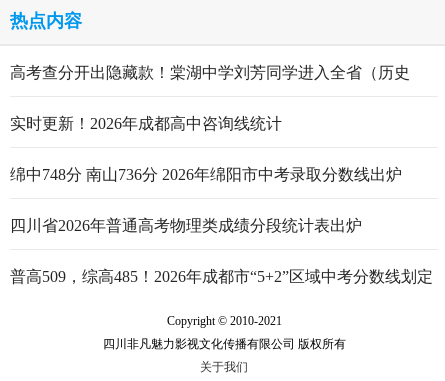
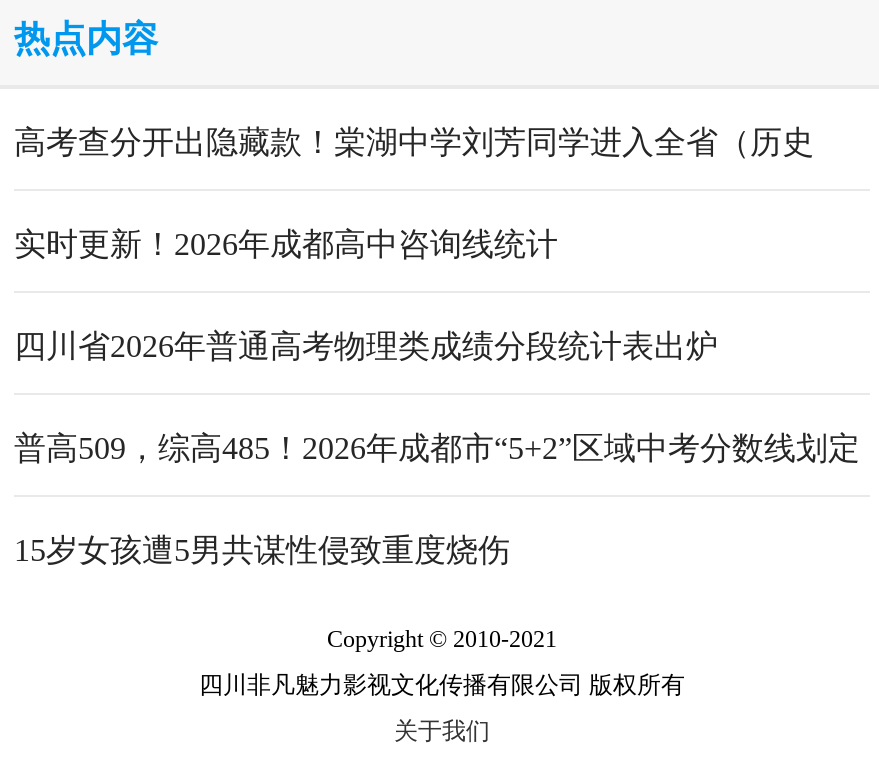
- 绵中748分 南山736分 2026年绵阳市中考录取分数线出炉

moved up: 四川省2026年普通高考物理类成绩分段统计表出炉 | 普高509，综高485！2026年成都市“5+2”区域中考分数线划定

+ 15岁女孩遭5男共谋性侵致重度烧伤
